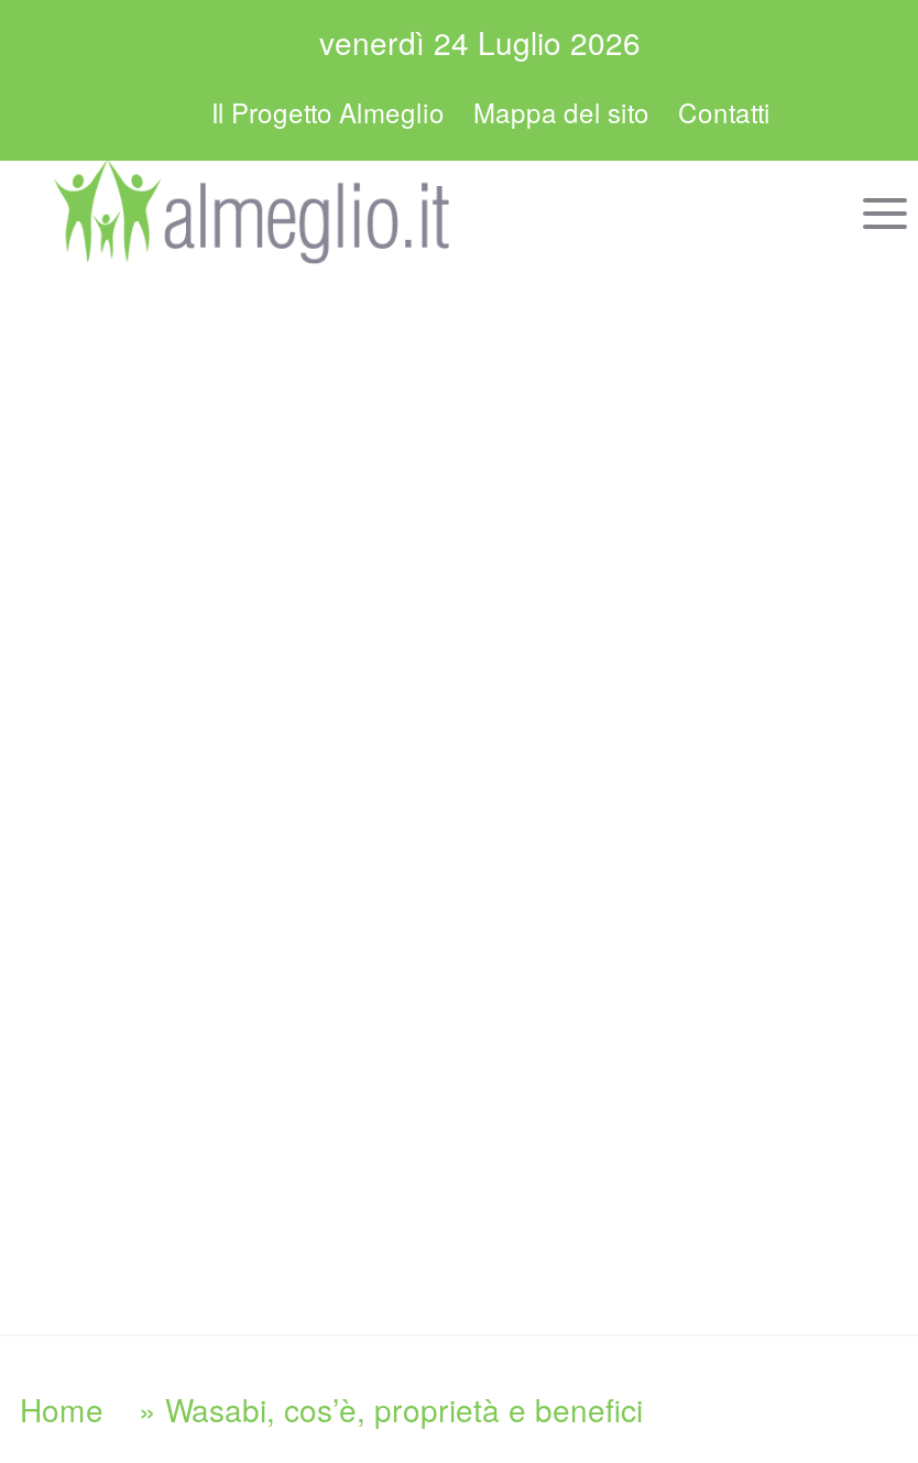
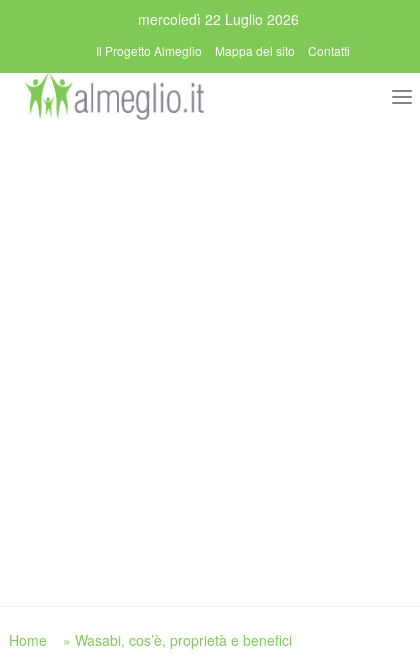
- venerdì 24 Luglio 2026
+ mercoledì 22 Luglio 2026
